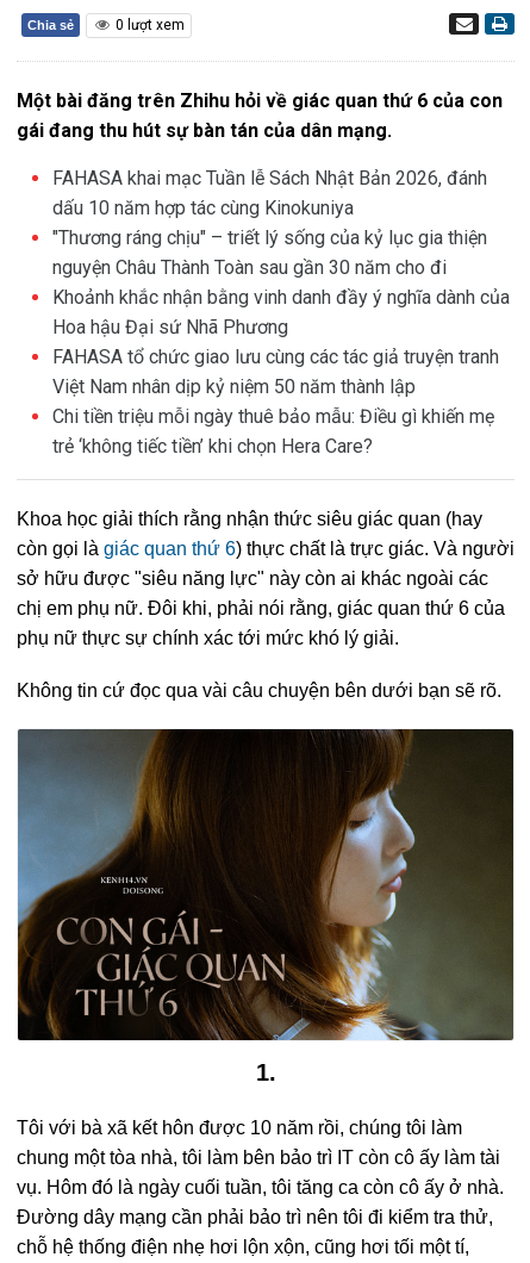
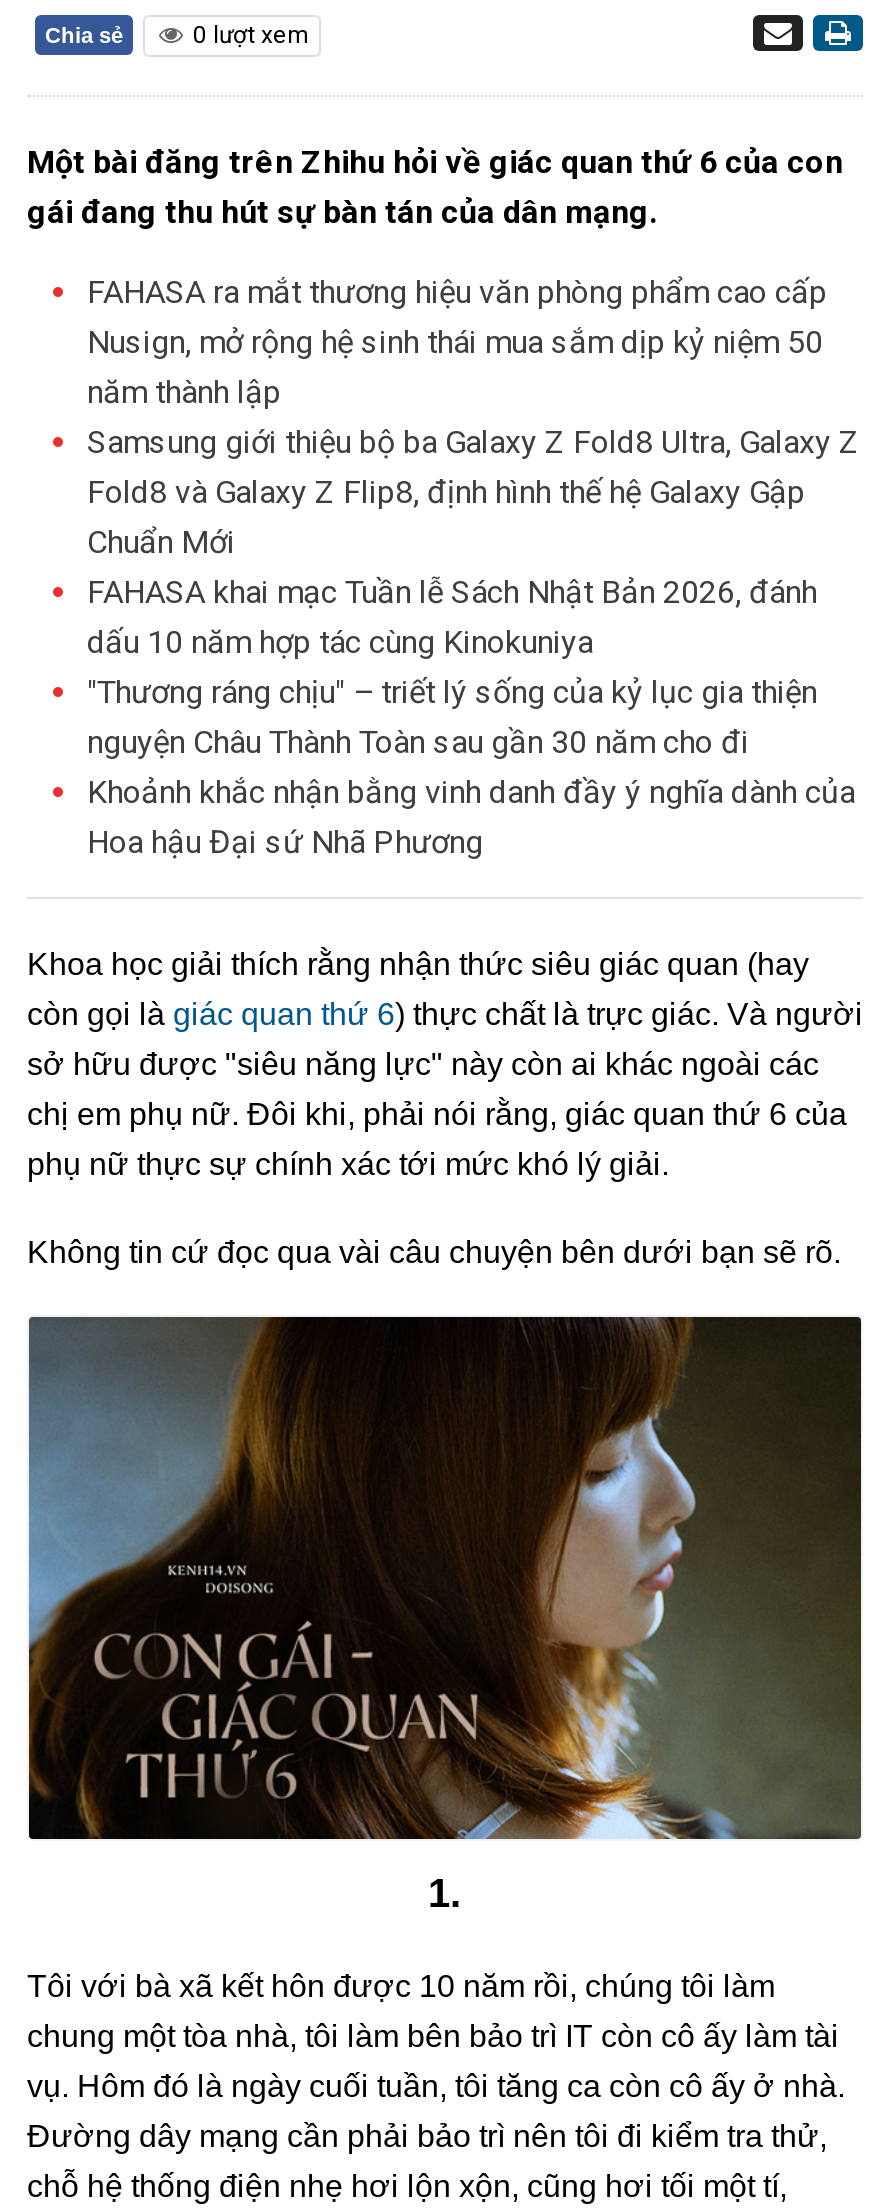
+ FAHASA ra mắt thương hiệu văn phòng phẩm cao cấp
+ Nusign, mở rộng hệ sinh thái mua sắm dịp kỷ niệm 50
+ năm thành lập
+ Samsung giới thiệu bộ ba Galaxy Z Fold8 Ultra, Galaxy Z
+ Fold8 và Galaxy Z Flip8, định hình thế hệ Galaxy Gập
+ Chuẩn Mới

moved down: FAHASA khai mạc Tuần lễ Sách Nhật Bản 2026, đánh | dấu 10 năm hợp tác cùng Kinokuniya | "Thương ráng chịu" – triết lý sống của kỷ lục gia thiện | nguyện Châu Thành Toàn sau gần 30 năm cho đi | Khoảnh khắc nhận bằng vinh danh đầy ý nghĩa dành của | Hoa hậu Đại sứ Nhã Phương

- FAHASA tổ chức giao lưu cùng các tác giả truyện tranh
- Việt Nam nhân dịp kỷ niệm 50 năm thành lập
- Chi tiền triệu mỗi ngày thuê bảo mẫu: Điều gì khiến mẹ
- trẻ ‘không tiếc tiền’ khi chọn Hera Care?
